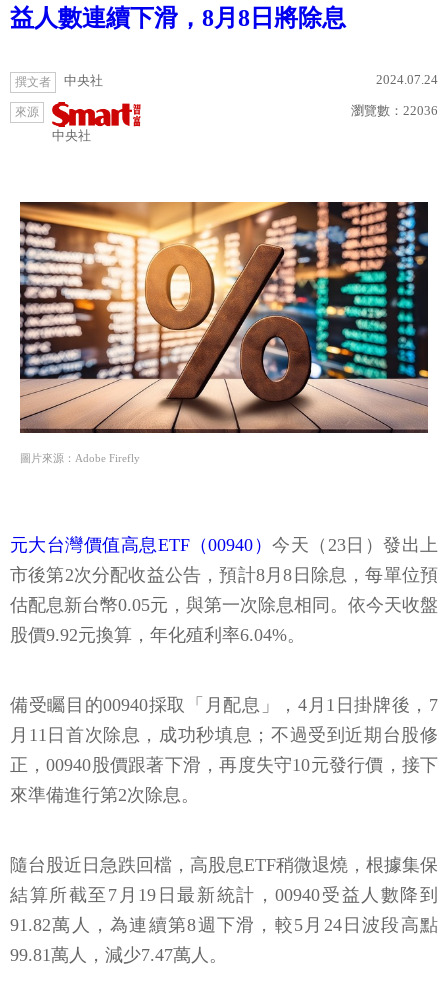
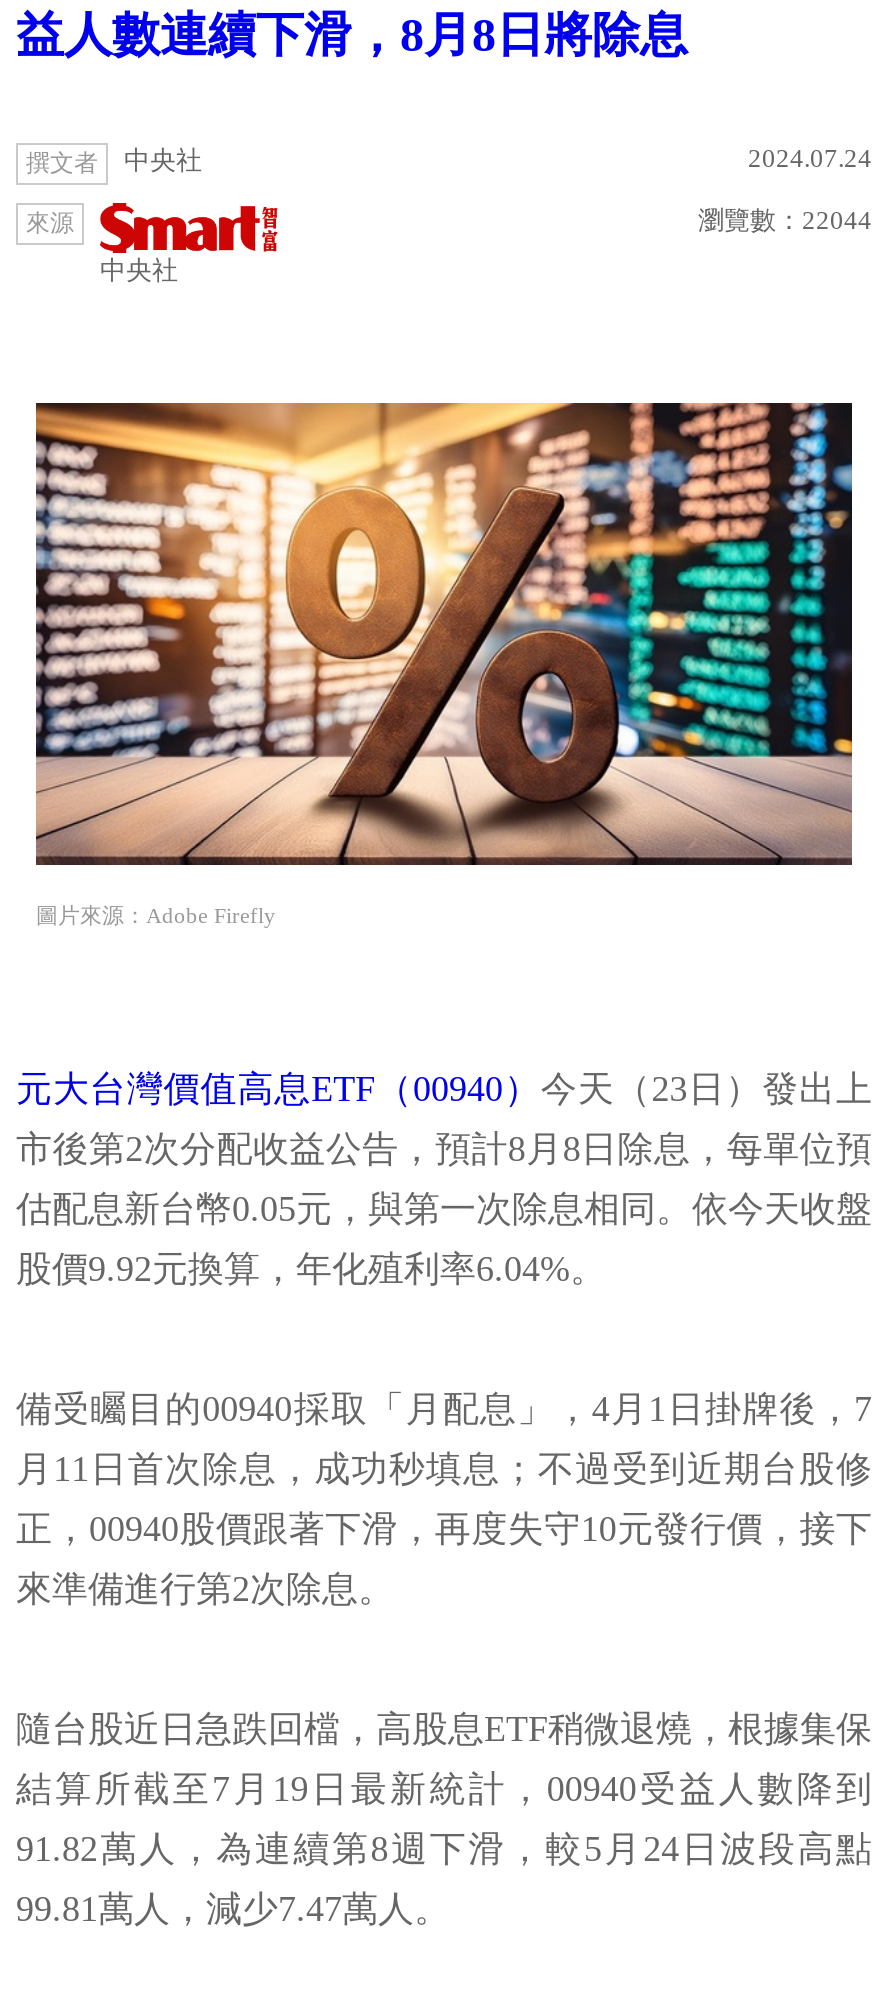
- 瀏覽數：22036
+ 瀏覽數：22044
